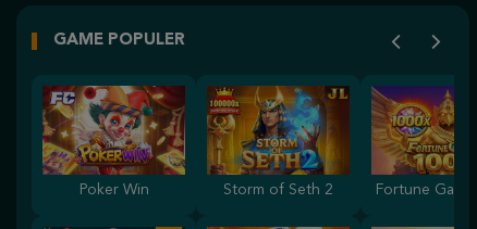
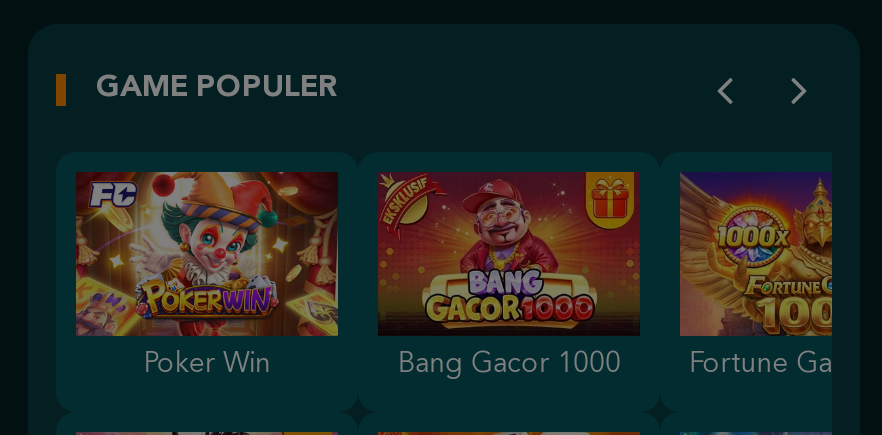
- [image]
- Storm of Seth 2
+ [image]
+ Bang Gacor 1000
